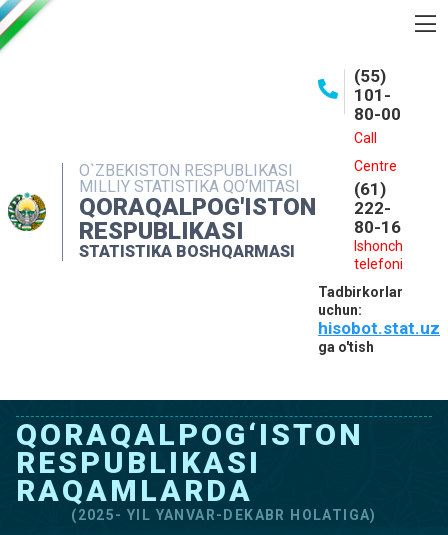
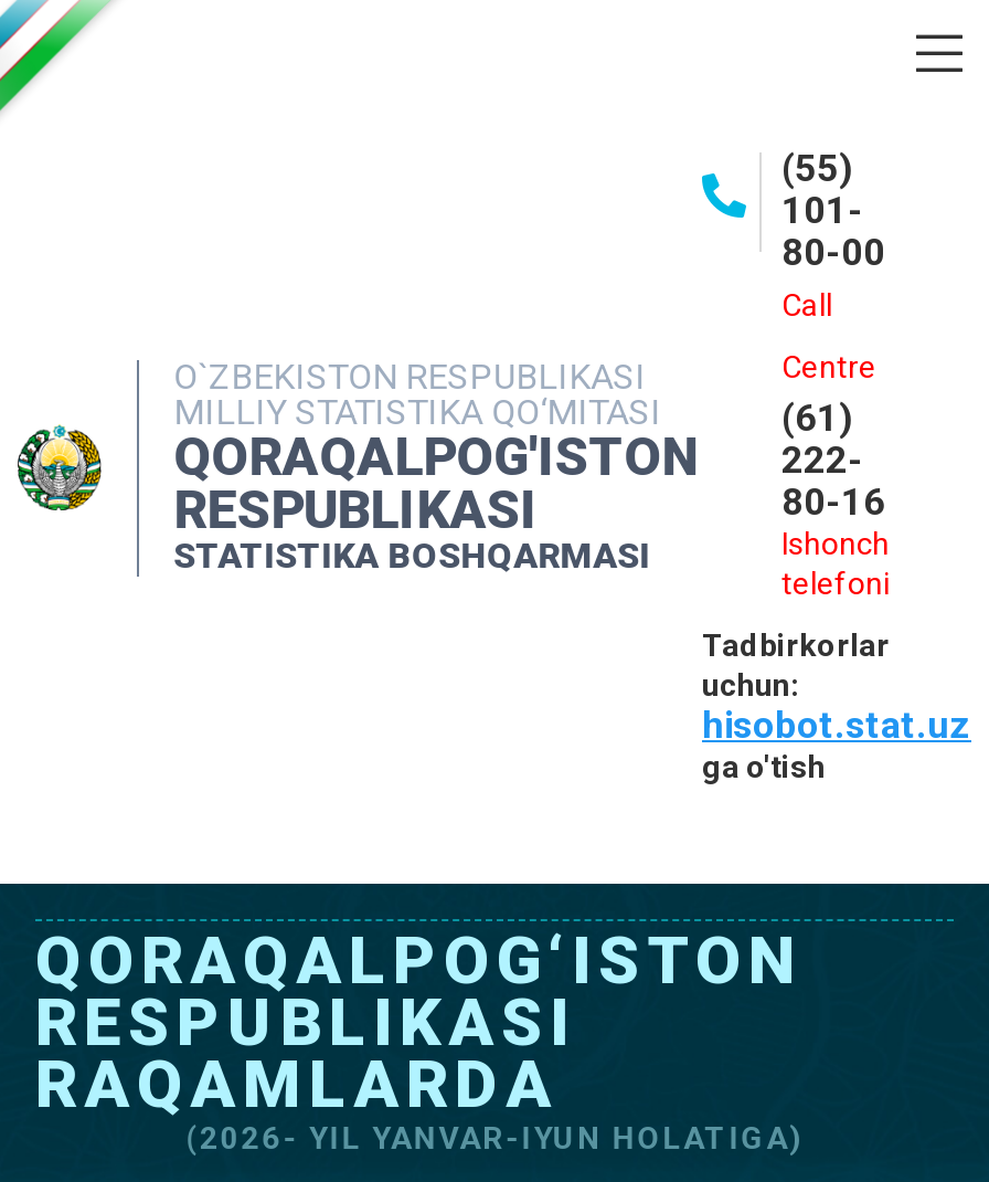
- (2025- YIL YANVAR-DEKABR HOLATIGA)
+ (2026- YIL YANVAR-IYUN HOLATIGA)
